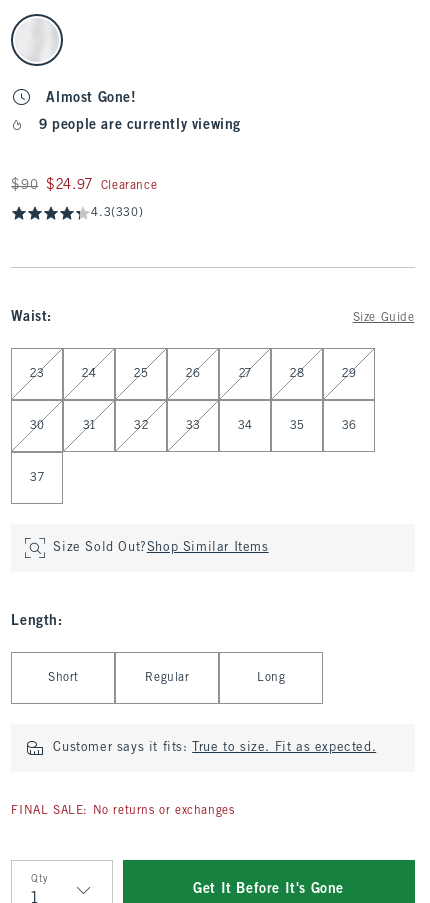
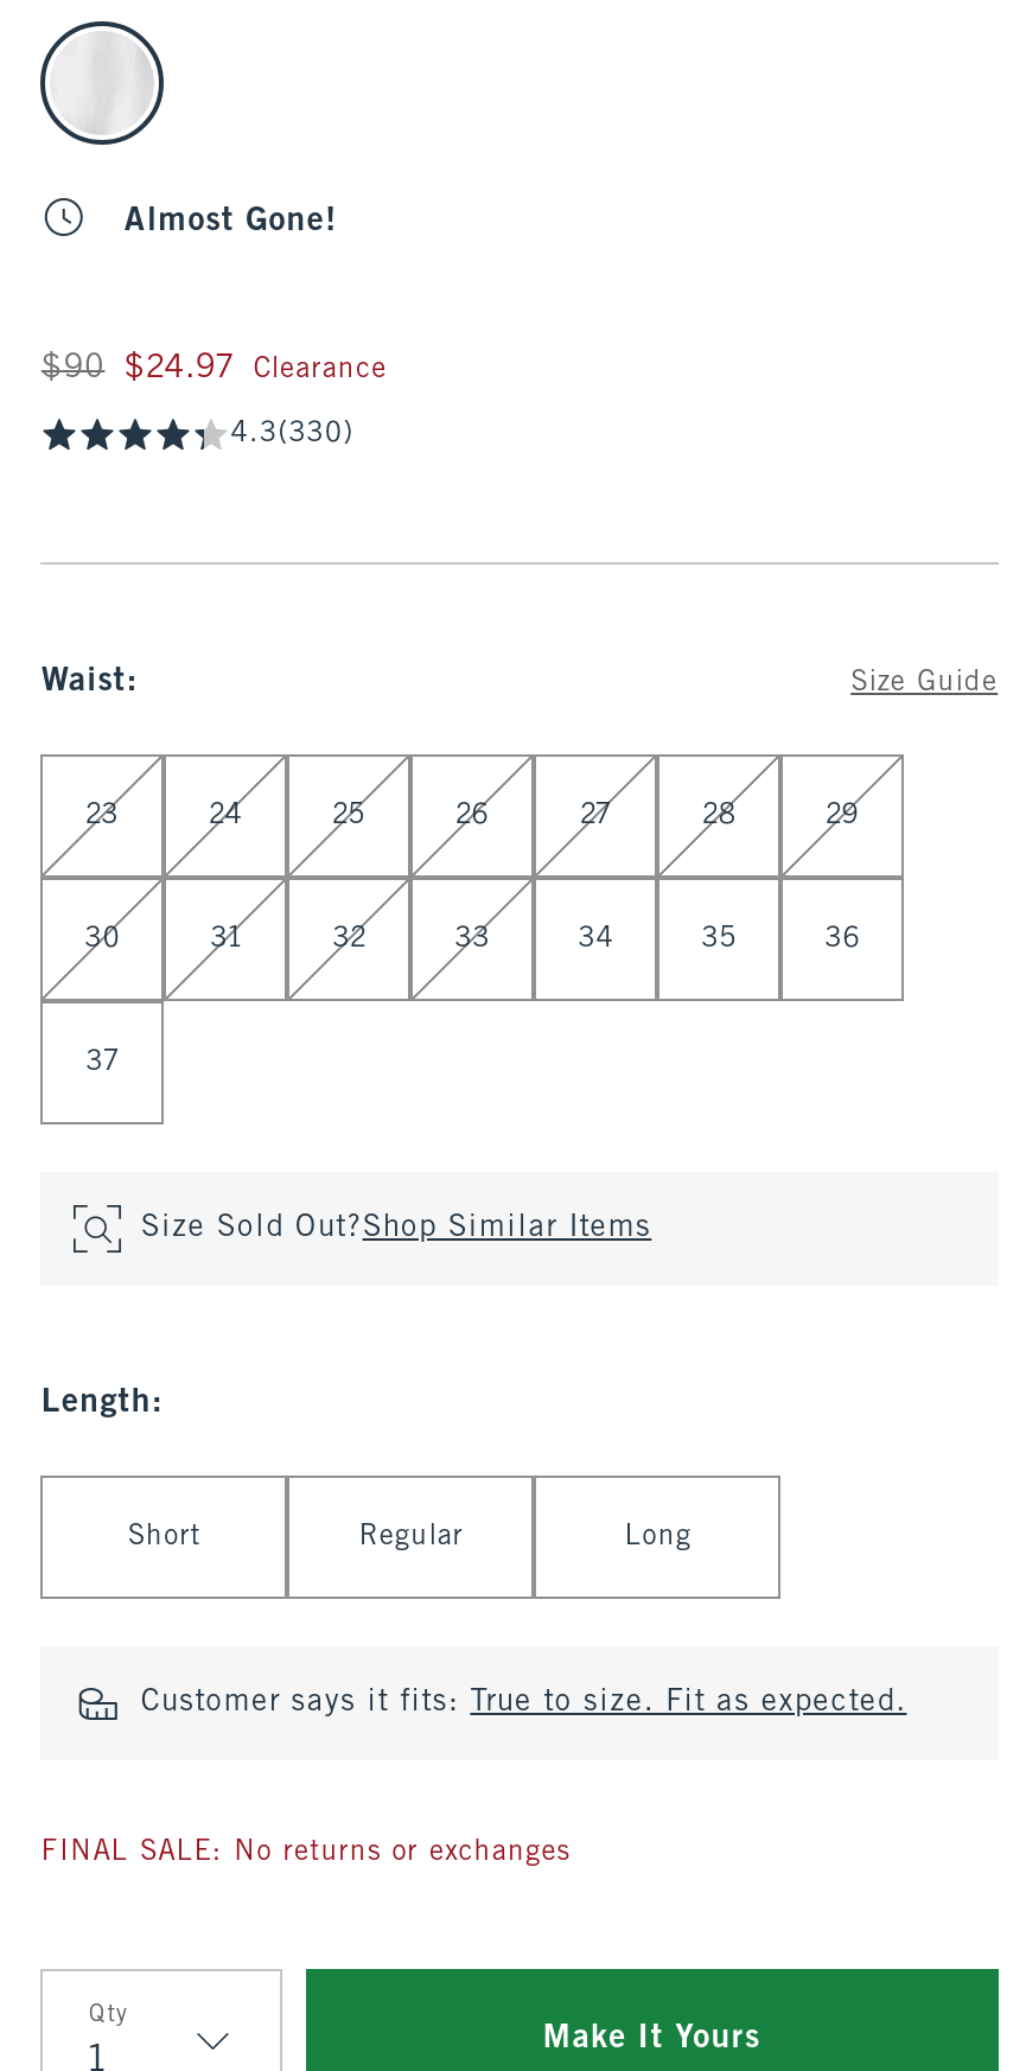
- 9 people are currently viewing

- Get It Before It's Gone
+ Make It Yours
